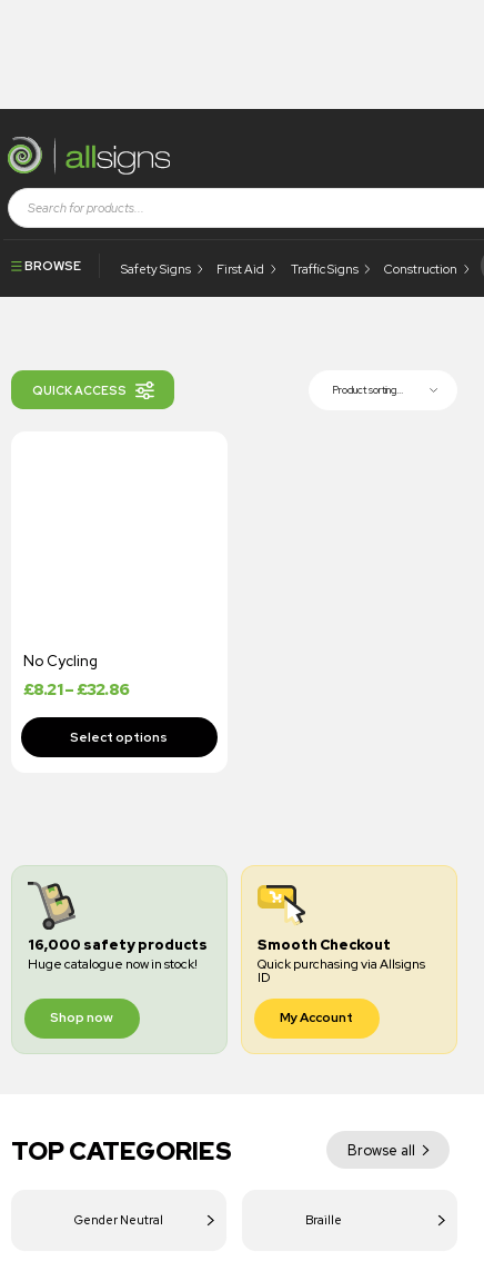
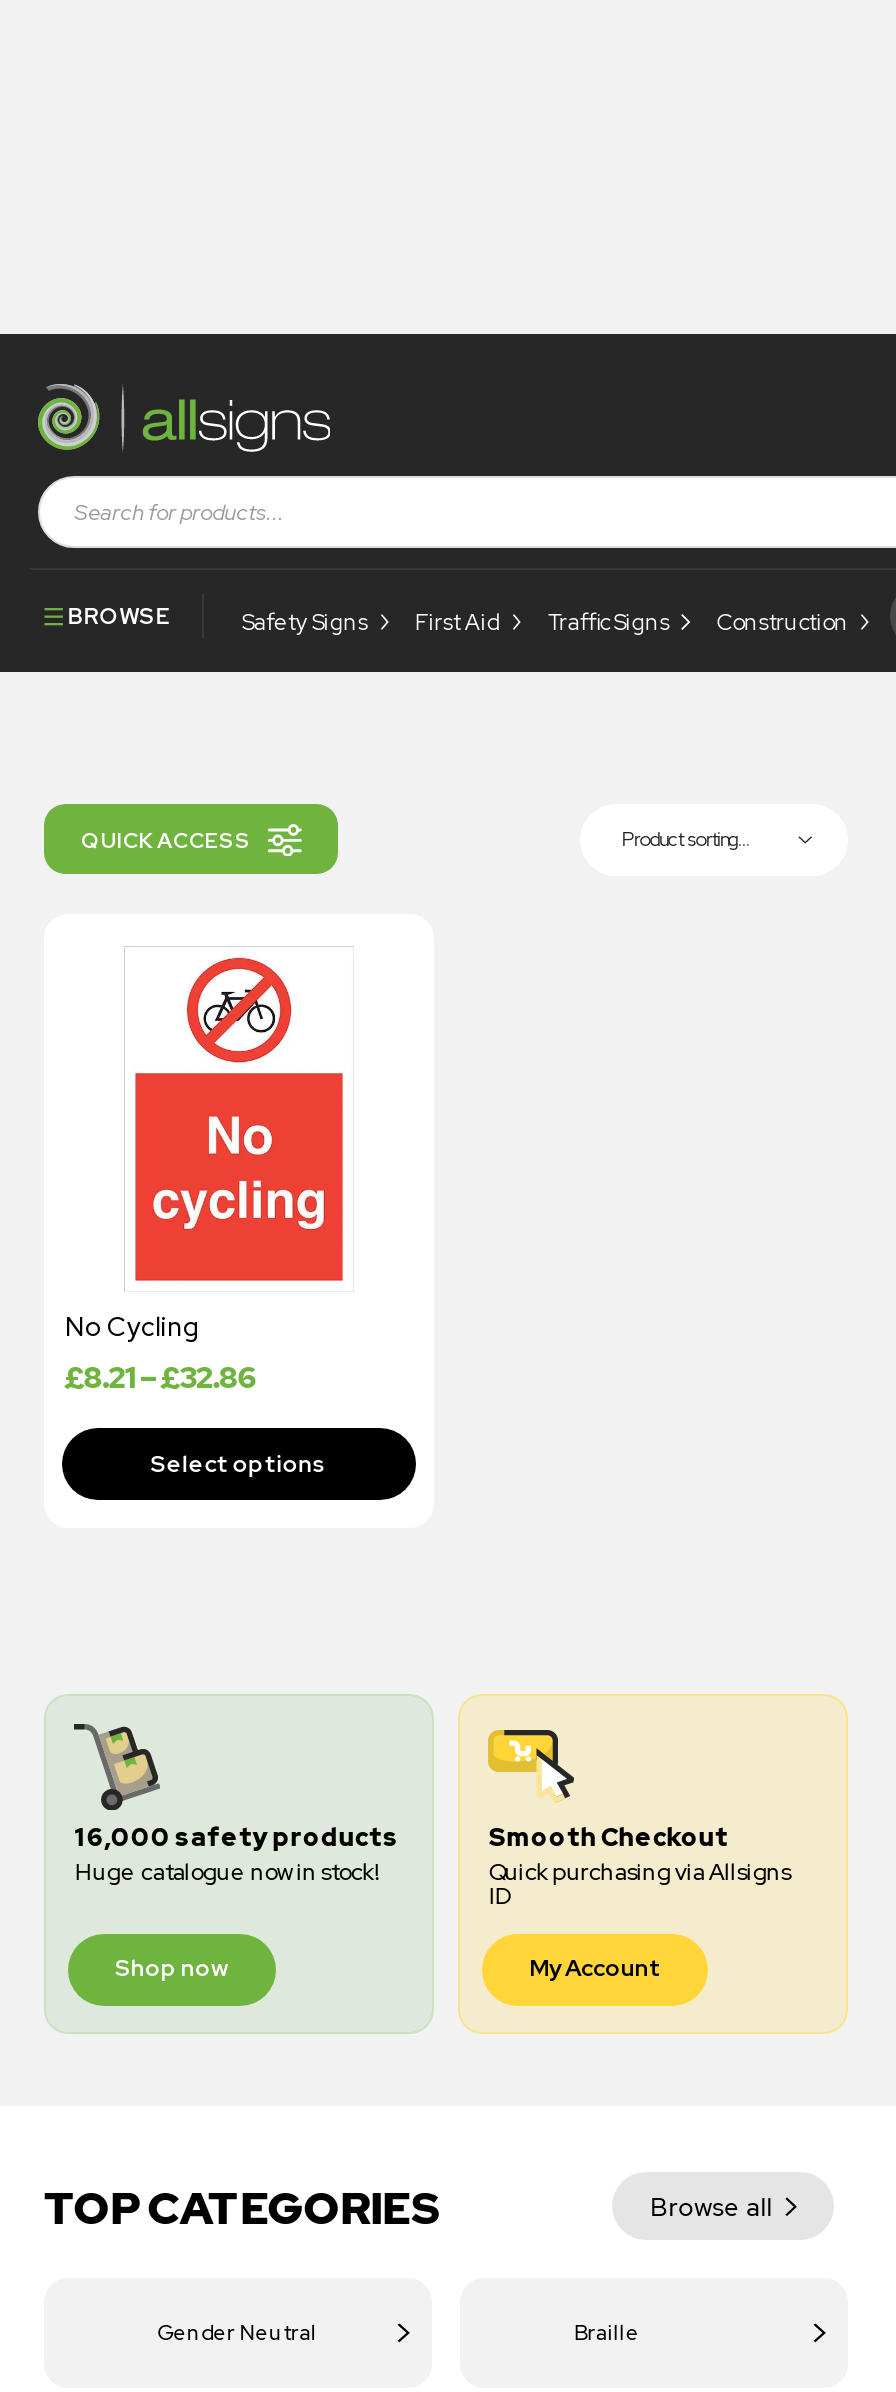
+ [image]
